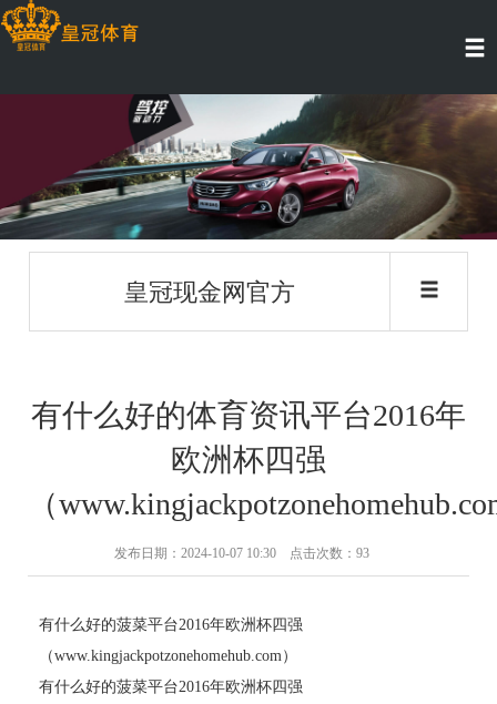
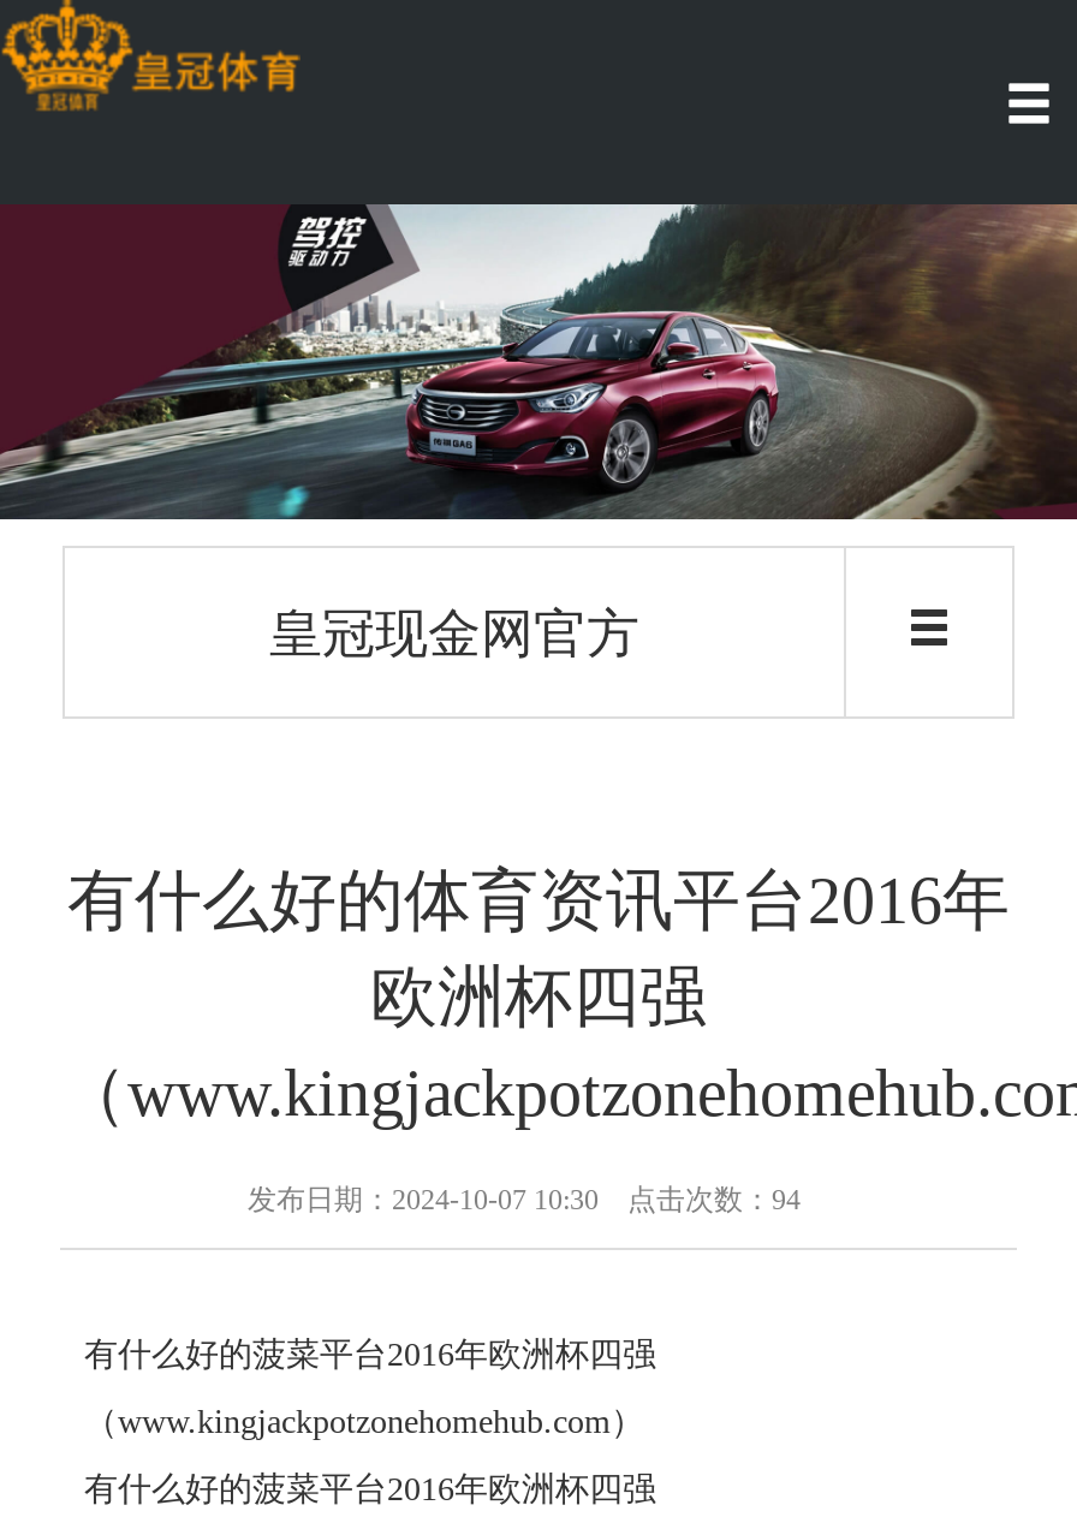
- 发布日期：2024-10-07 10:30 点击次数：93
+ 发布日期：2024-10-07 10:30 点击次数：94
